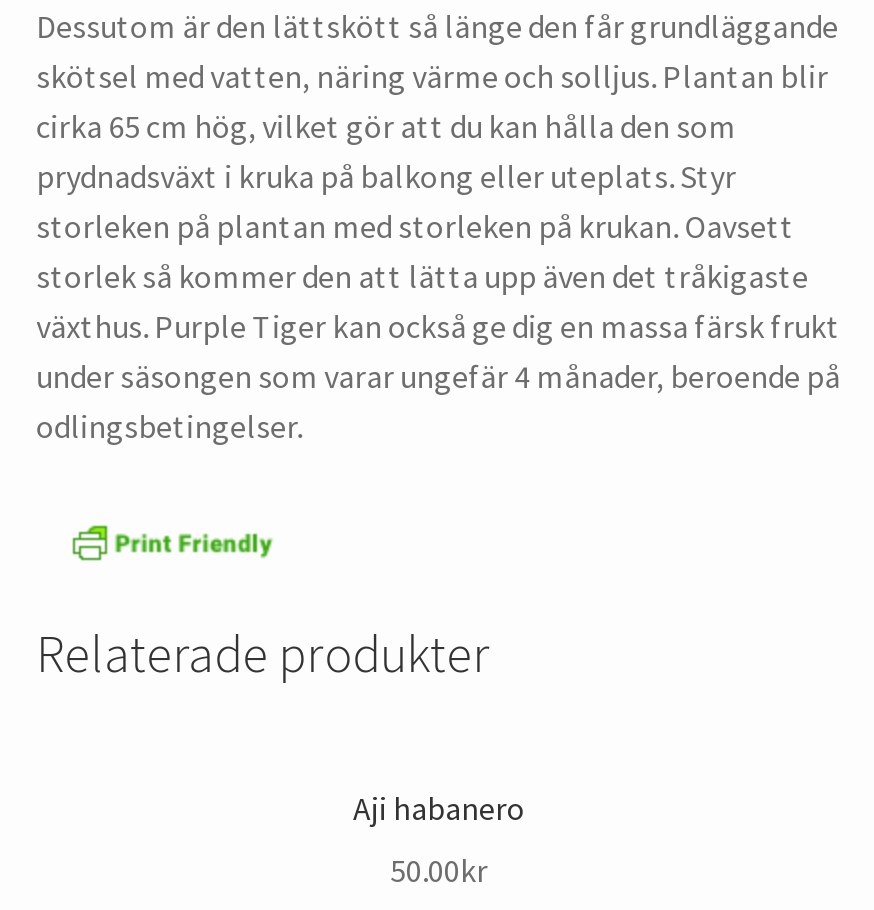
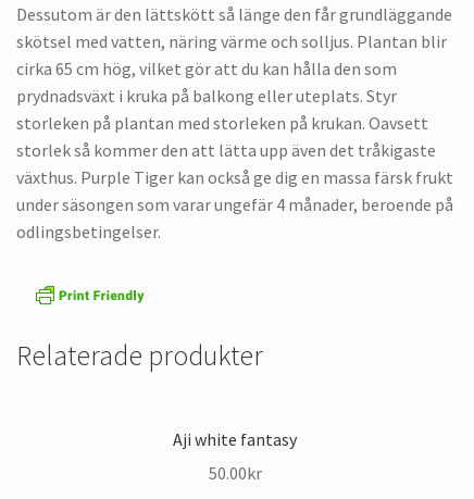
- Aji habanero
+ Aji white fantasy
